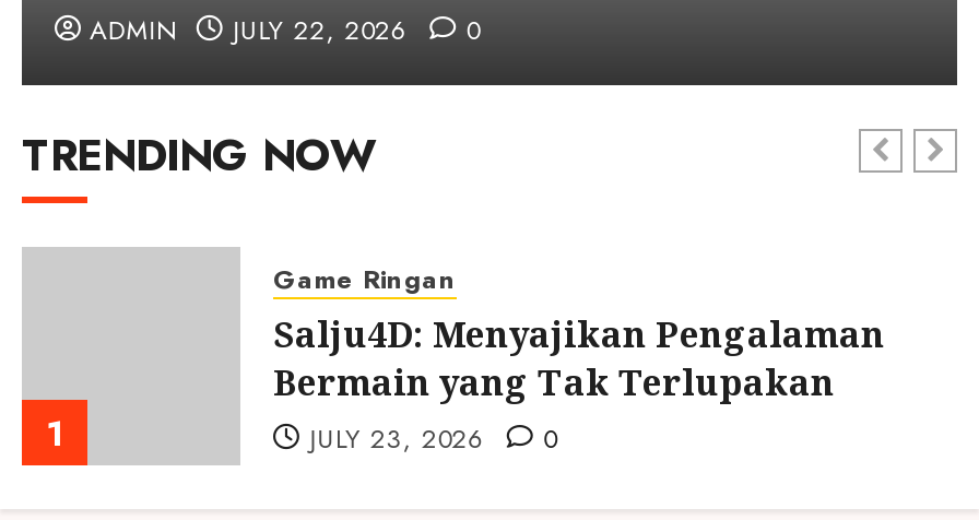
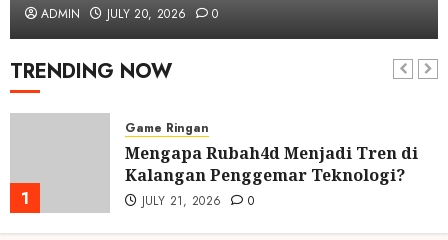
- ADMIN JULY 22, 2026 0
+ ADMIN JULY 20, 2026 0

- Salju4D: Menyajikan Pengalaman
- Bermain yang Tak Terlupakan
- JULY 23, 2026
+ Mengapa Rubah4d Menjadi Tren di
+ Kalangan Penggemar Teknologi?
+ JULY 21, 2026
